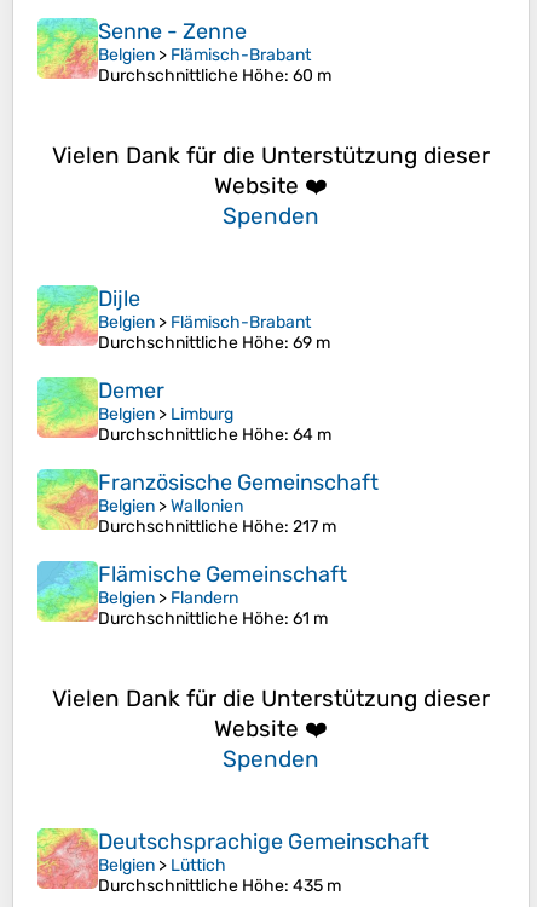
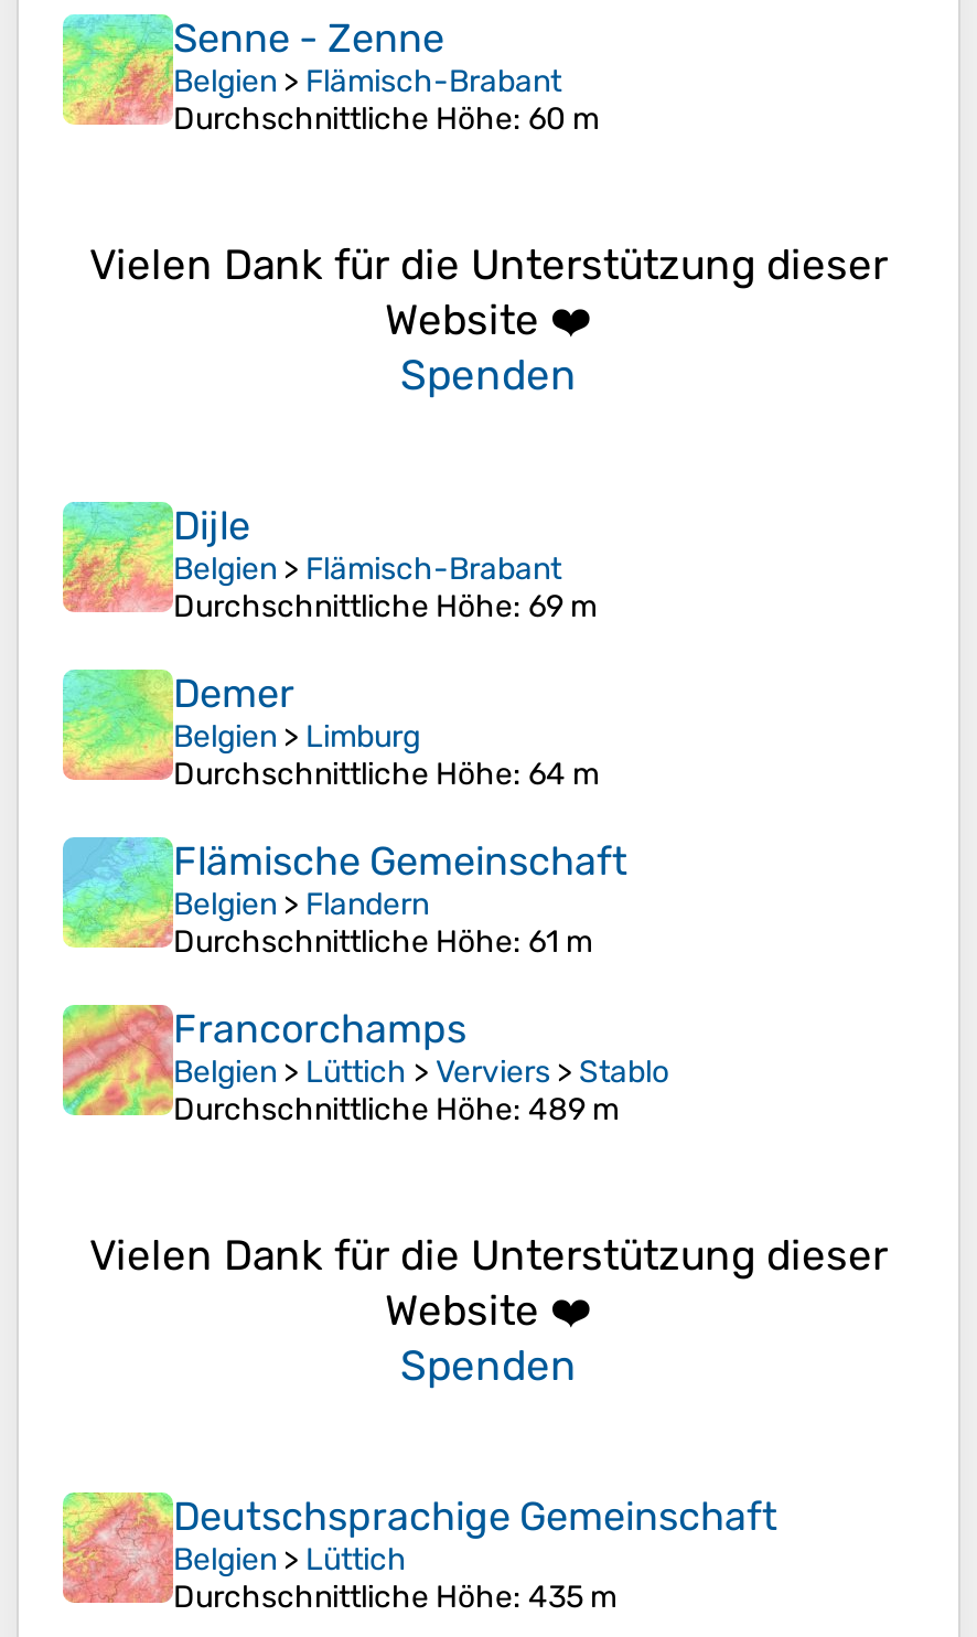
- [image]
- Französische Gemeinschaft
- Belgien > Wallonien
- Durchschnittliche Höhe: 217 m

moved up: [image] | Flämische Gemeinschaft | Belgien > Flandern | Durchschnittliche Höhe: 61 m

+ [image]
+ Francorchamps
+ Belgien > Lüttich > Verviers > Stablo
+ Durchschnittliche Höhe: 489 m
